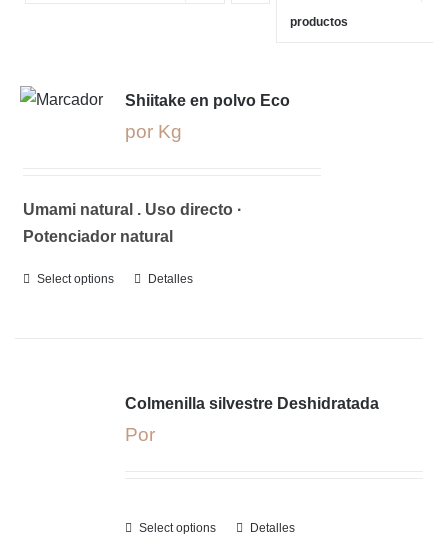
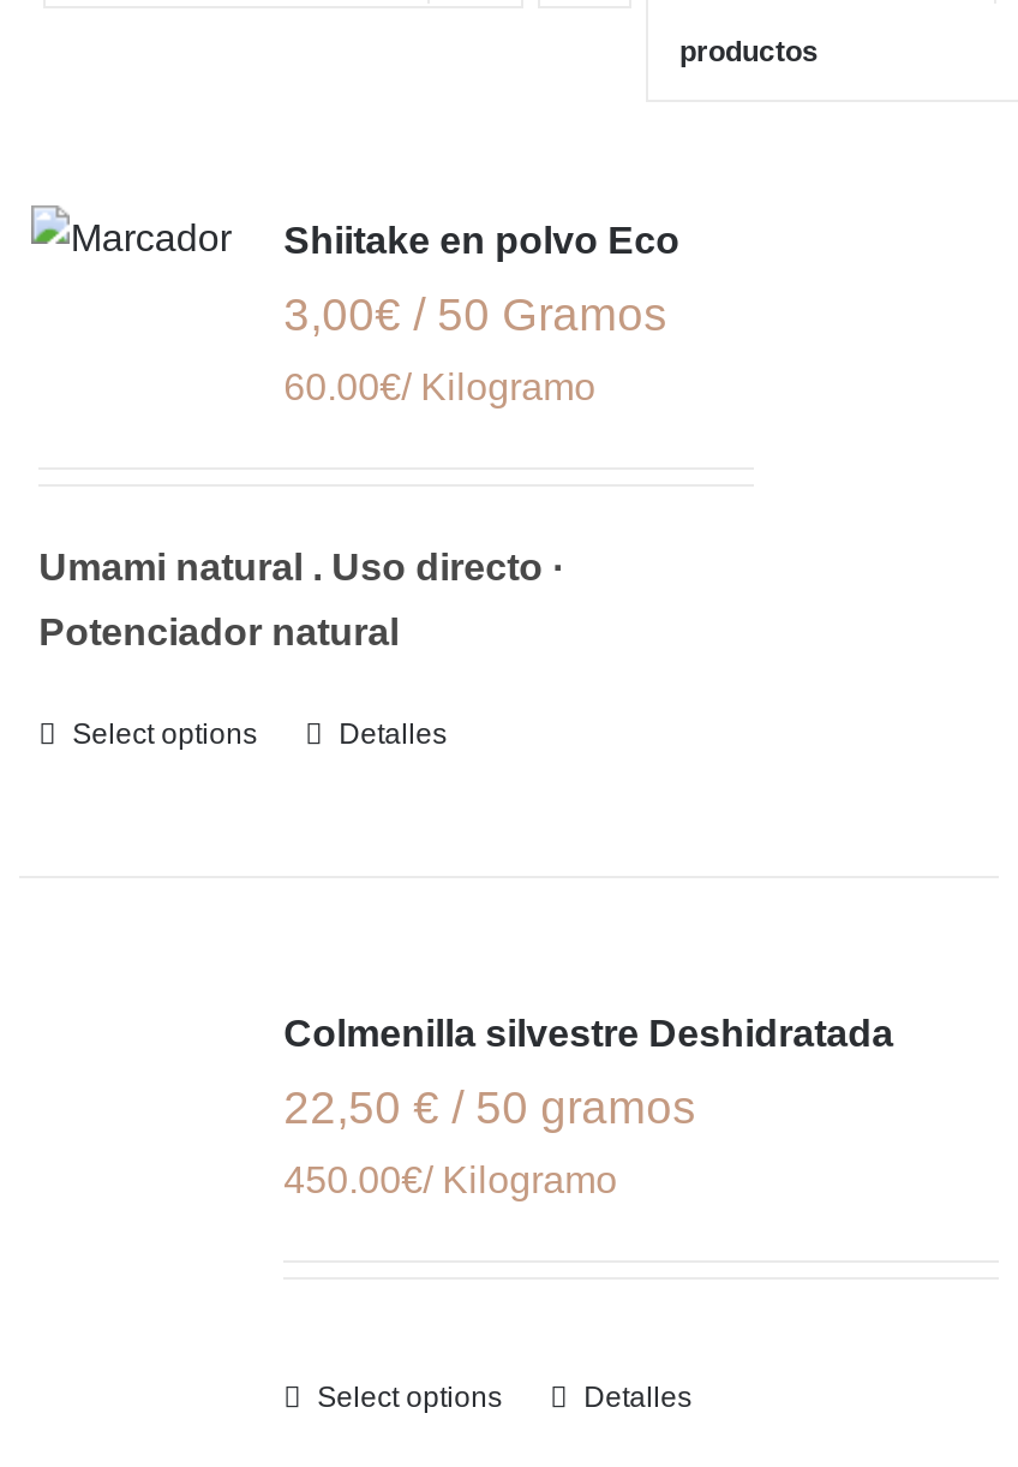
- por Kg
+ 3,00€ / 50 Gramos
+ 60.00€/ Kilogramo

- Por
+ 22,50 € / 50 gramos
+ 450.00€/ Kilogramo
